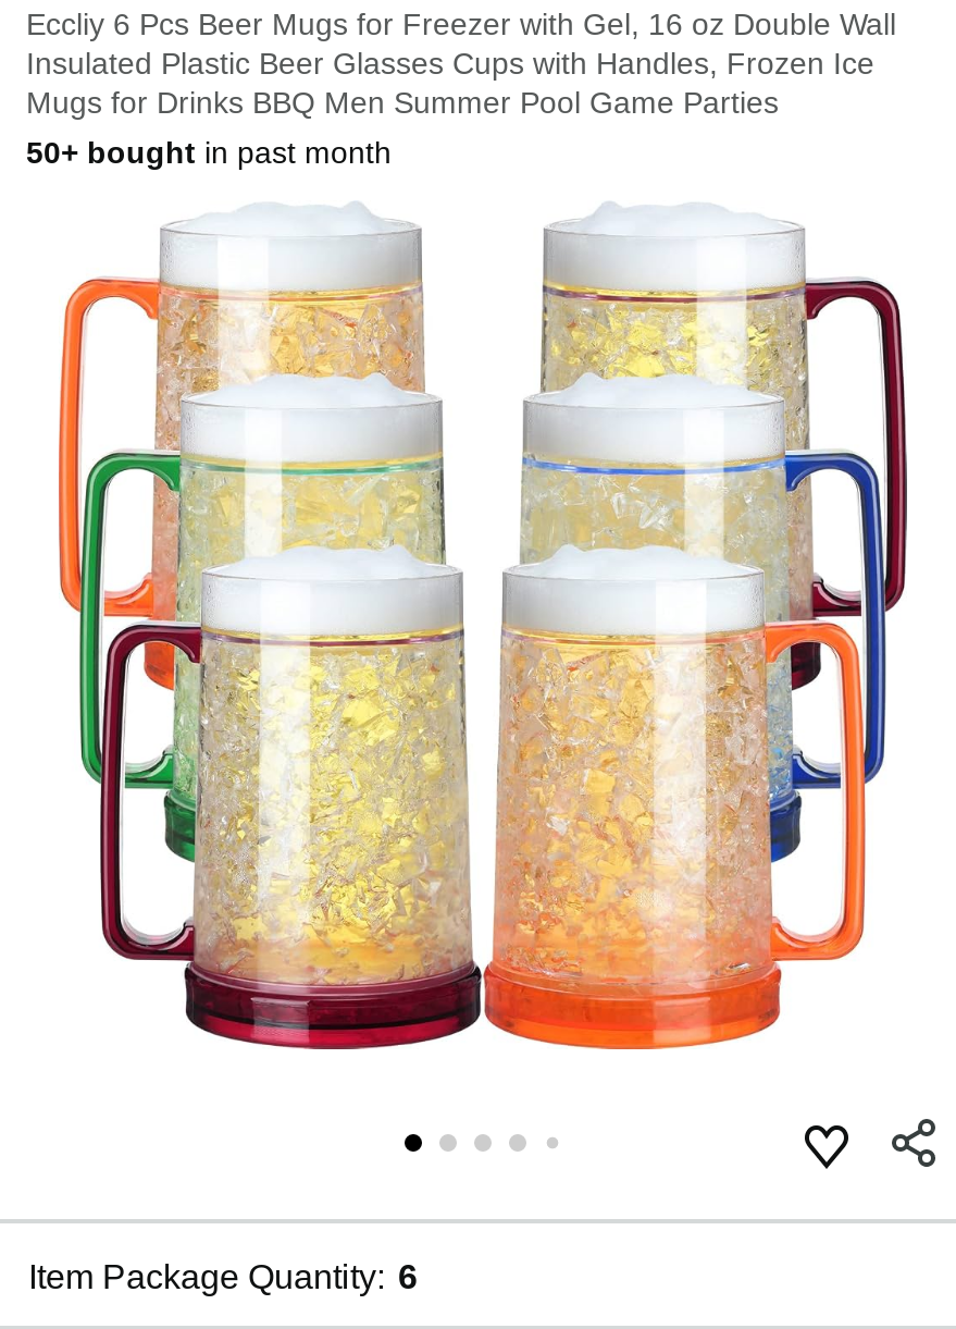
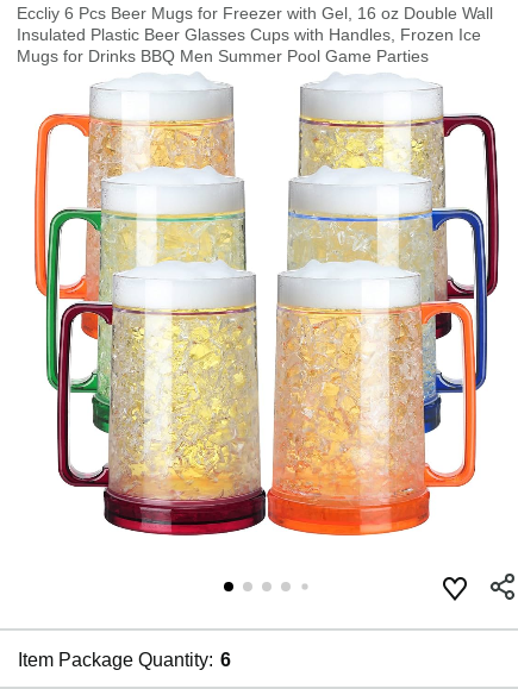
- 50+ bought in past month
